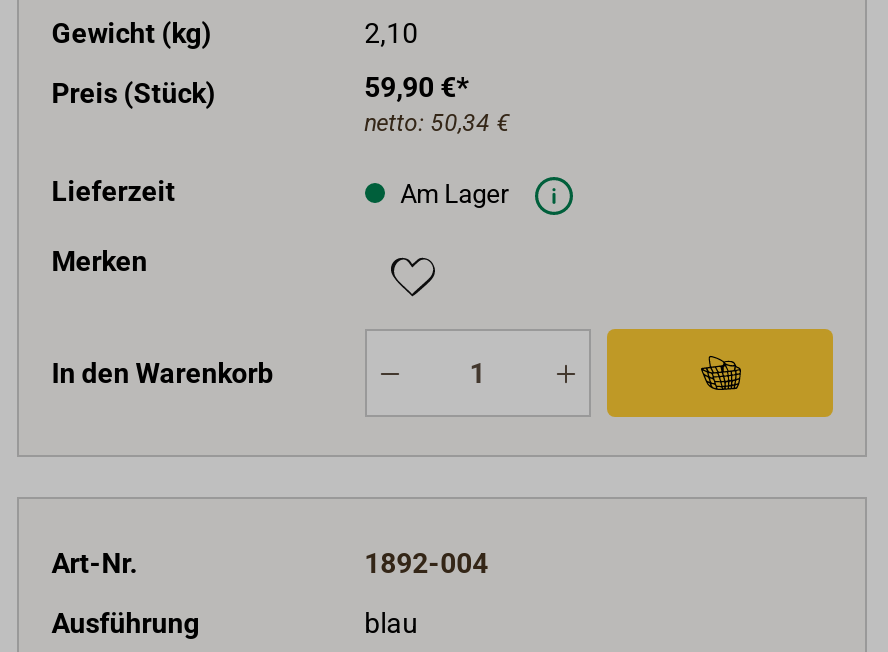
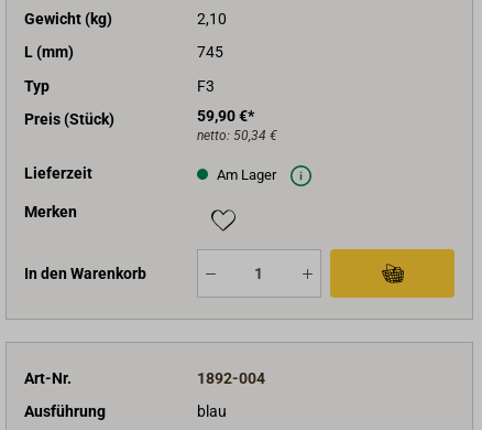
+ L (mm)
+ 745
+ Typ
+ F3
